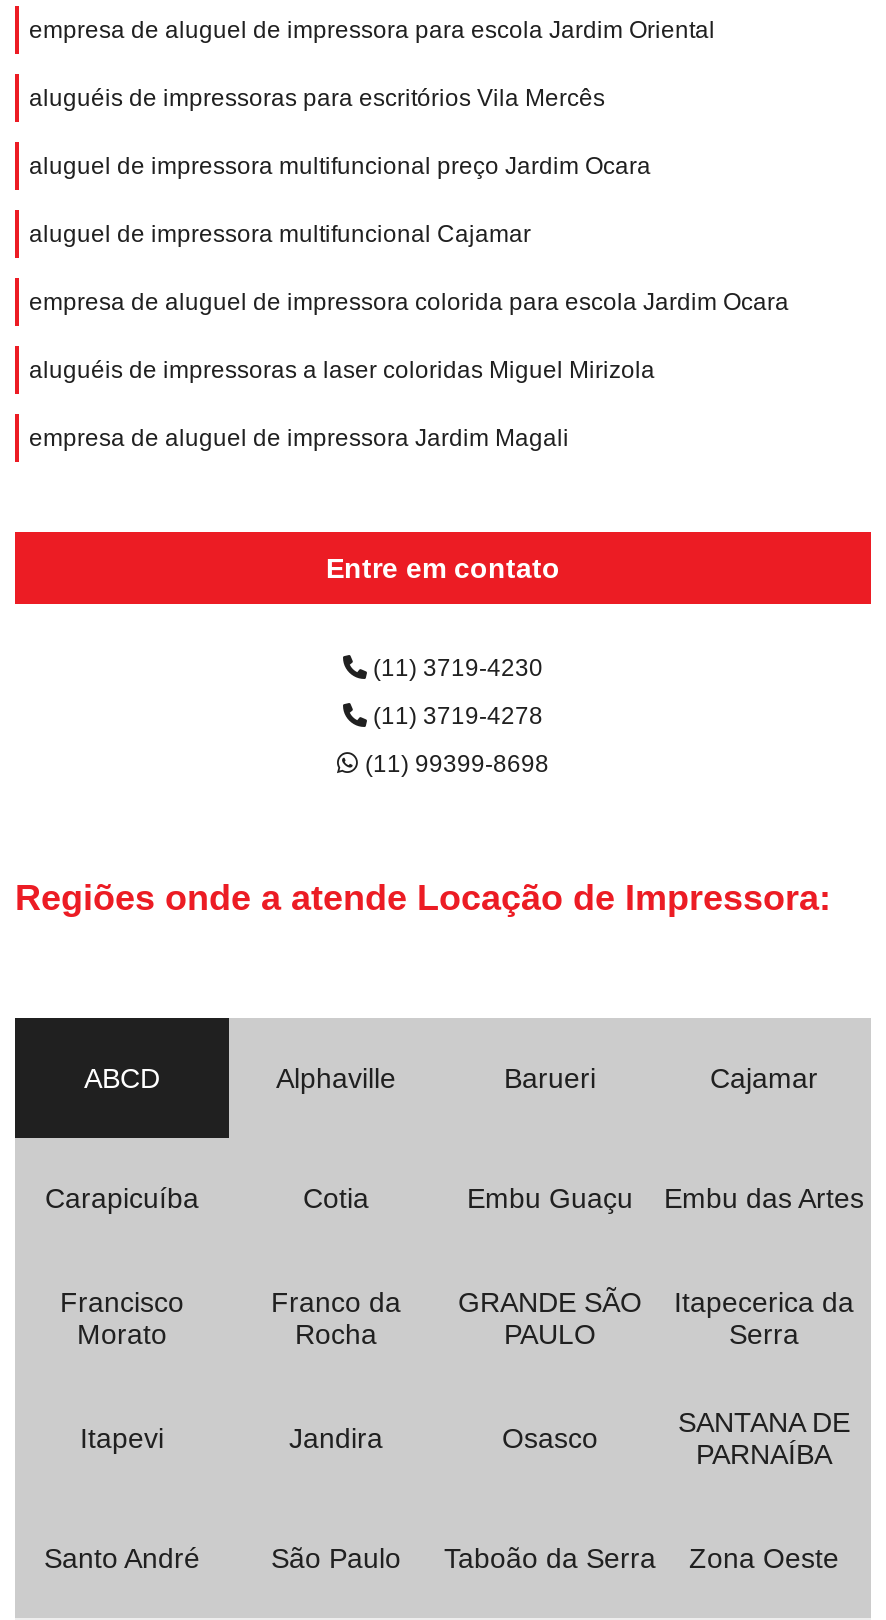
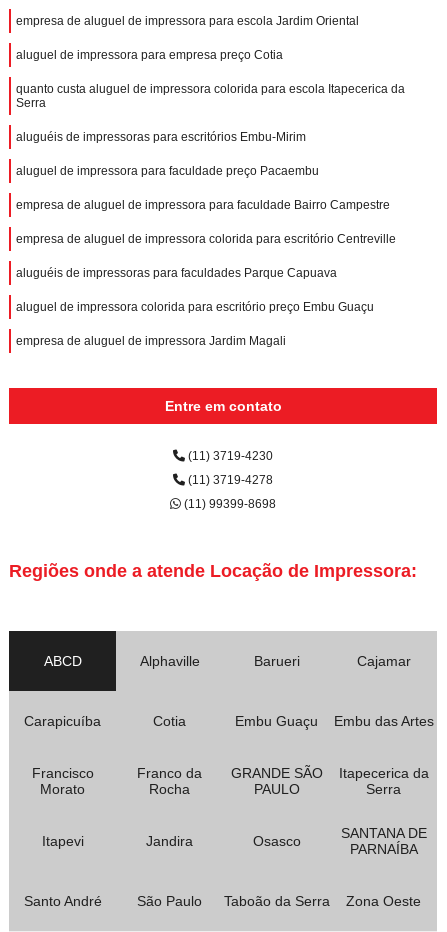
- aluguéis de impressoras para escritórios Vila Mercês
- aluguel de impressora multifuncional preço Jardim Ocara
- aluguel de impressora multifuncional Cajamar
- empresa de aluguel de impressora colorida para escola Jardim Ocara
- aluguéis de impressoras a laser coloridas Miguel Mirizola
+ aluguel de impressora para empresa preço Cotia
+ quanto custa aluguel de impressora colorida para escola Itapecerica da
+ Serra
+ aluguéis de impressoras para escritórios Embu-Mirim
+ aluguel de impressora para faculdade preço Pacaembu
+ empresa de aluguel de impressora para faculdade Bairro Campestre
+ empresa de aluguel de impressora colorida para escritório Centreville
+ aluguéis de impressoras para faculdades Parque Capuava
+ aluguel de impressora colorida para escritório preço Embu Guaçu
